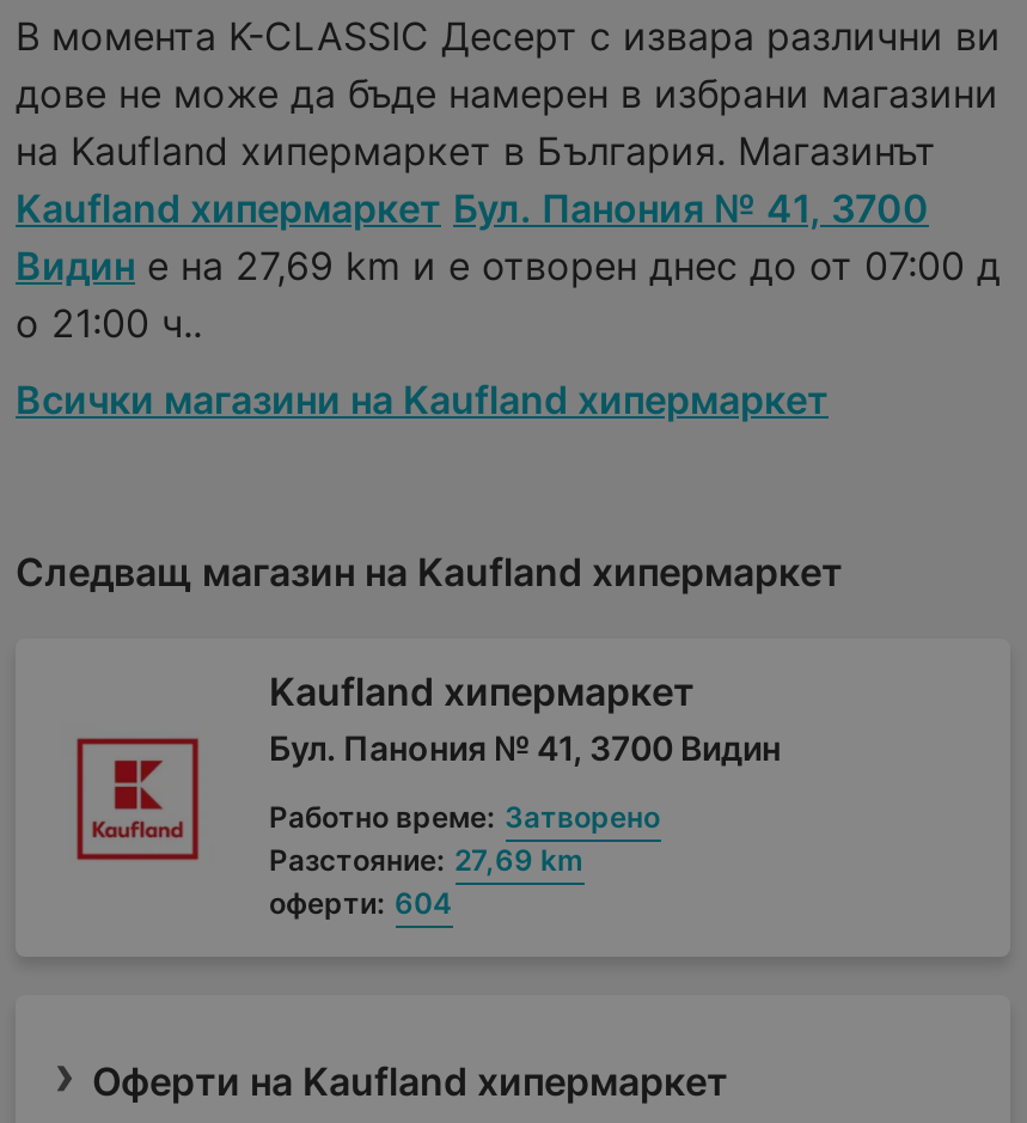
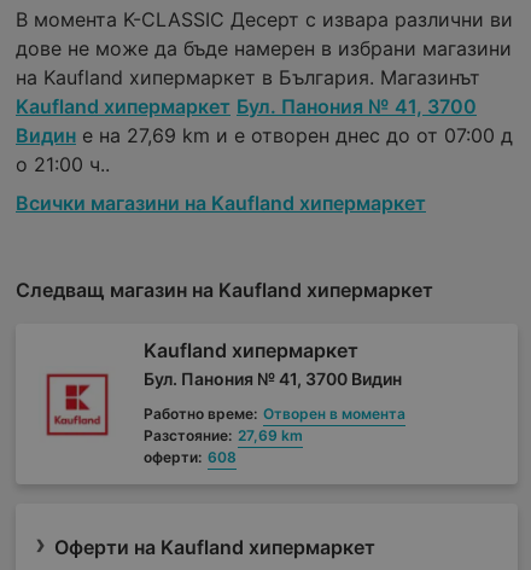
- Работно време: Затворено
+ Работно време: Отворен в момента

- оферти: 604
+ оферти: 608
